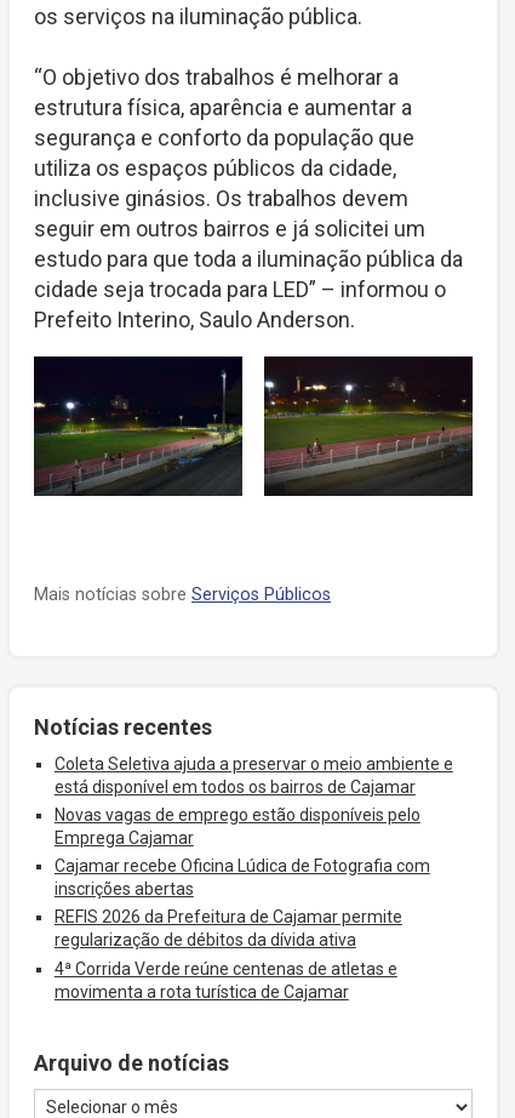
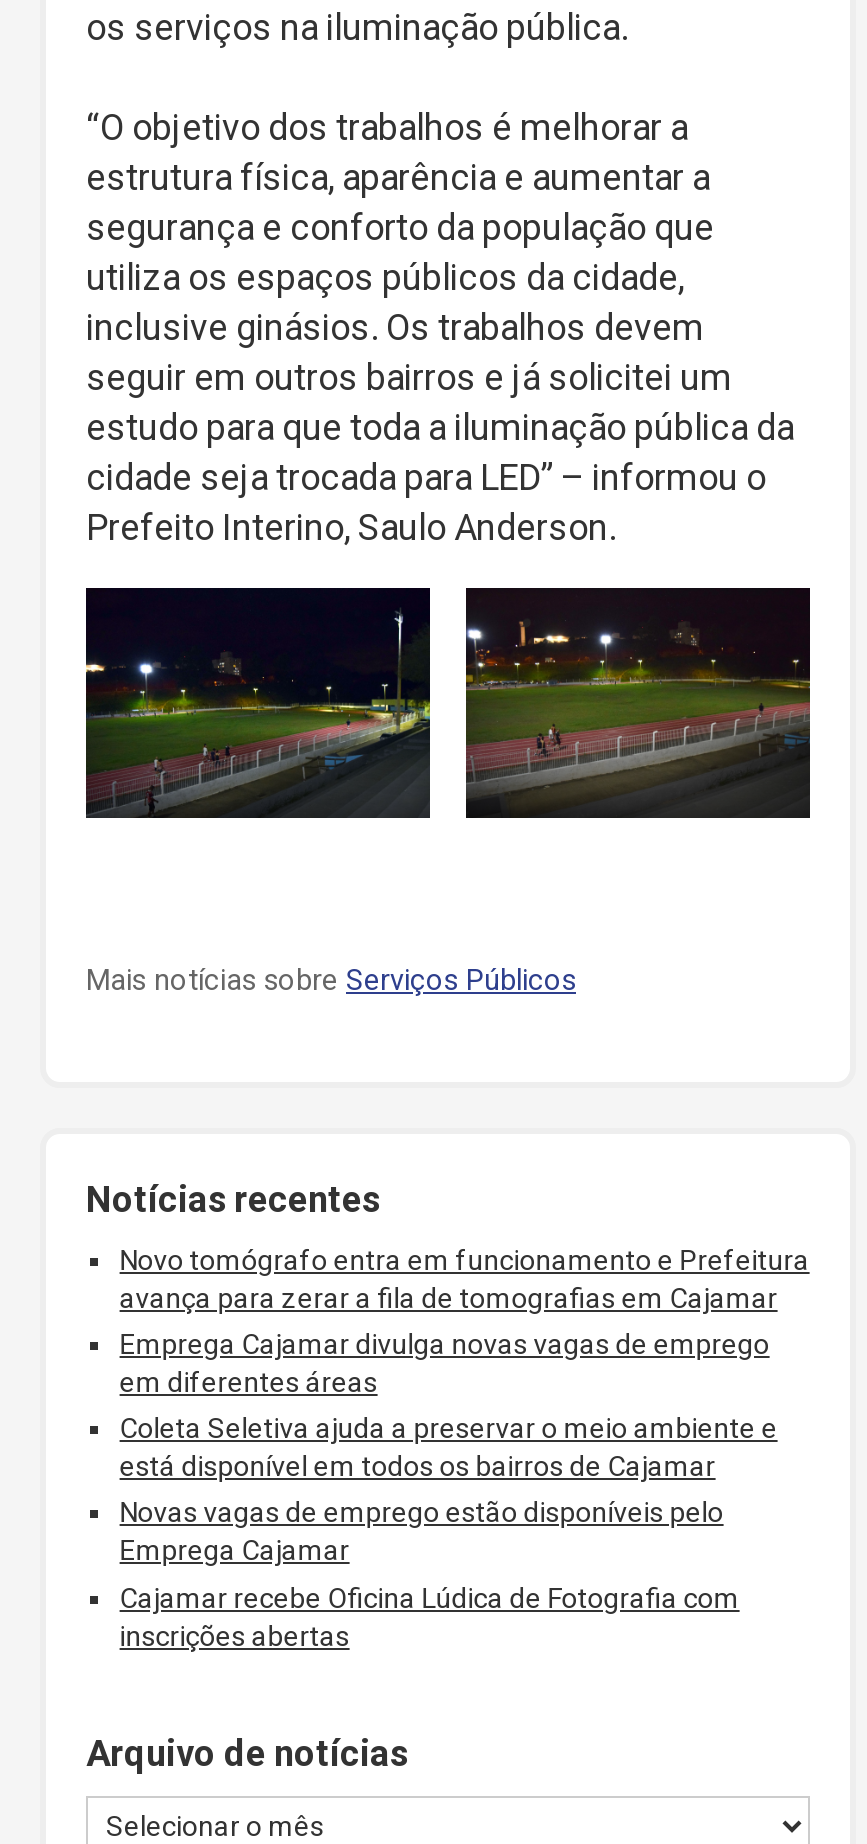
+ Novo tomógrafo entra em funcionamento e Prefeitura
+ avança para zerar a fila de tomografias em Cajamar
+ Emprega Cajamar divulga novas vagas de emprego
+ em diferentes áreas

moved down: Coleta Seletiva ajuda a preservar o meio ambiente e | está disponível em todos os bairros de Cajamar | Novas vagas de emprego estão disponíveis pelo | Emprega Cajamar | Cajamar recebe Oficina Lúdica de Fotografia com | inscrições abertas

- REFIS 2026 da Prefeitura de Cajamar permite
- regularização de débitos da dívida ativa
- 4ª Corrida Verde reúne centenas de atletas e
- movimenta a rota turística de Cajamar
